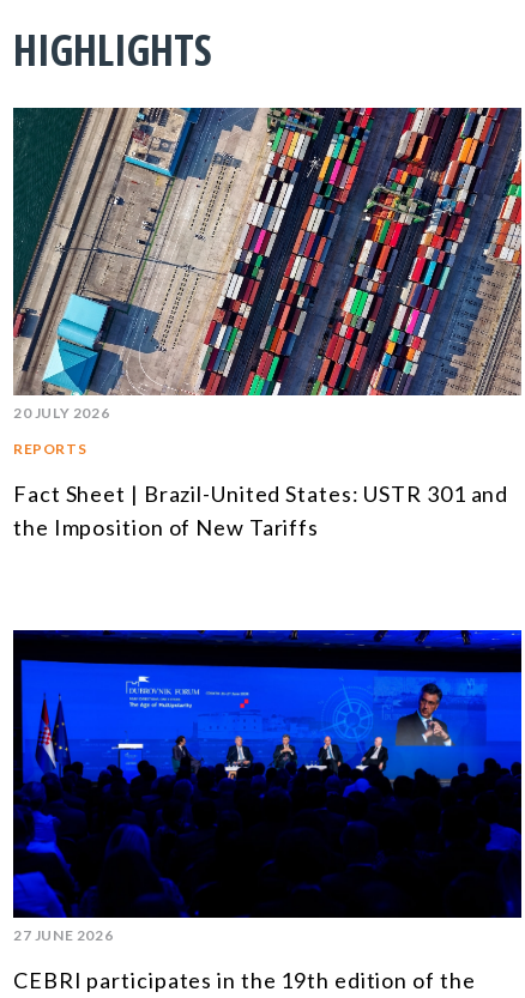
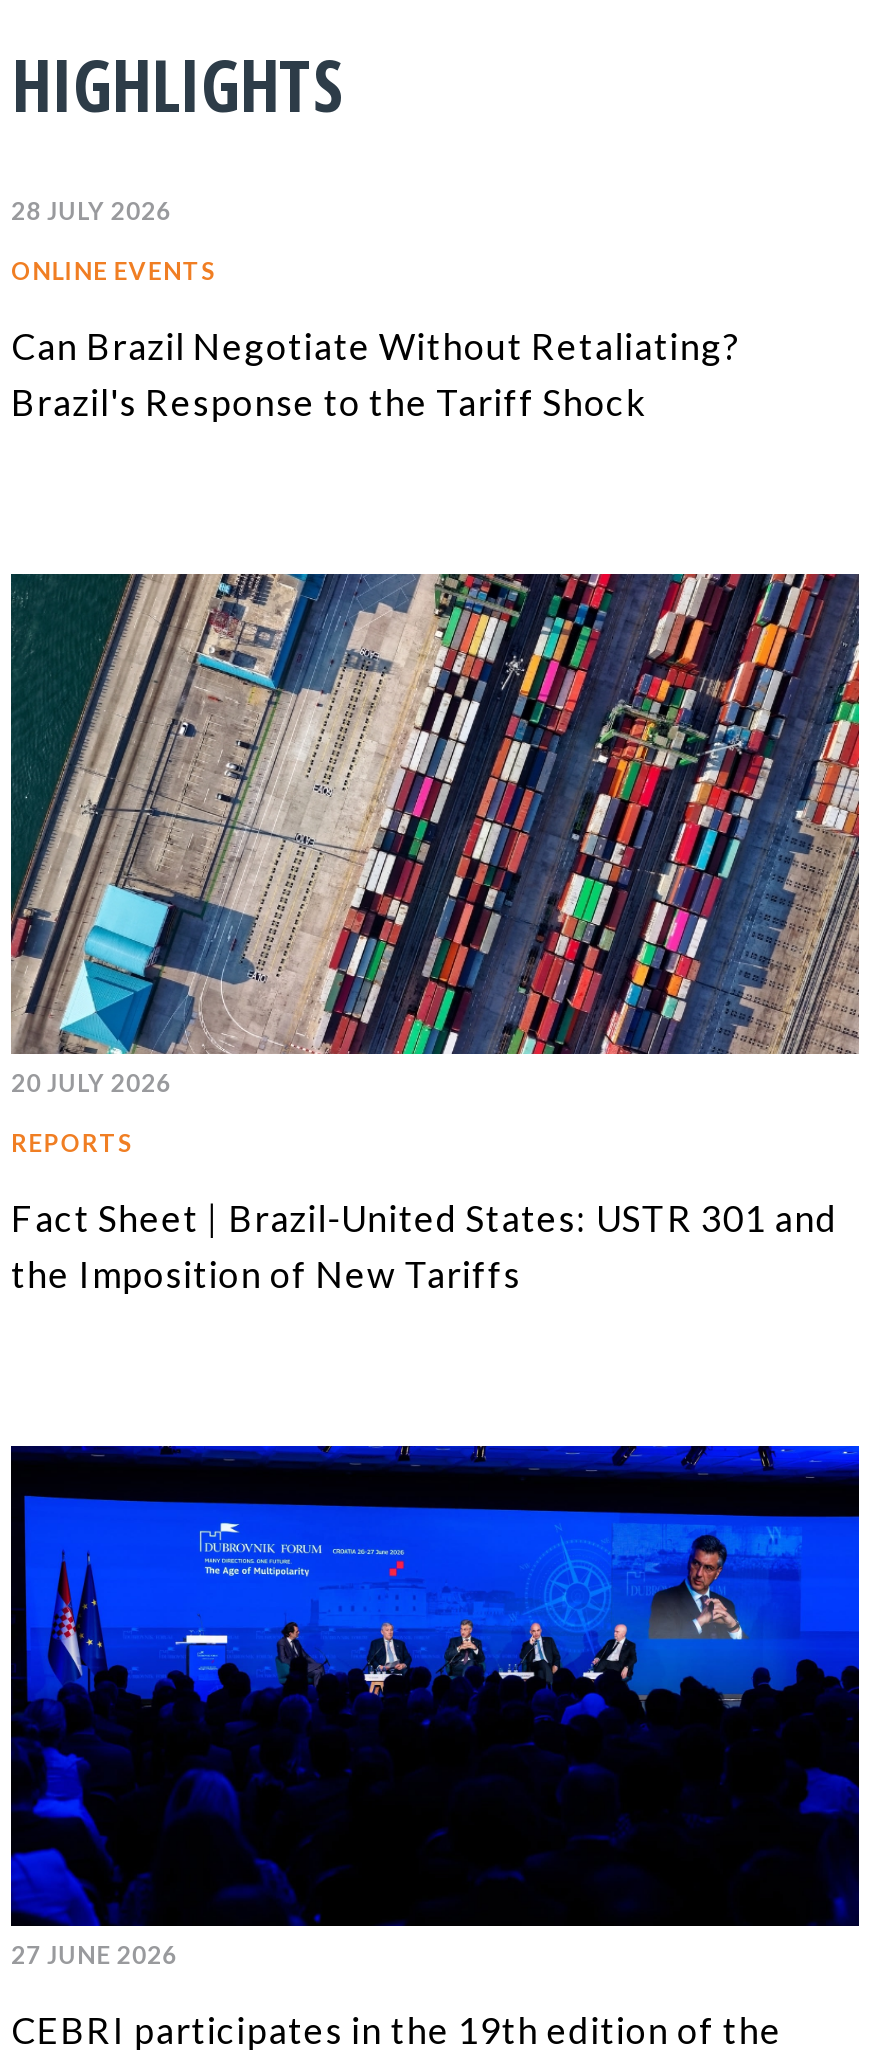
+ 28 JULY 2026
+ ONLINE EVENTS
+ Can Brazil Negotiate Without Retaliating?
+ Brazil's Response to the Tariff Shock
